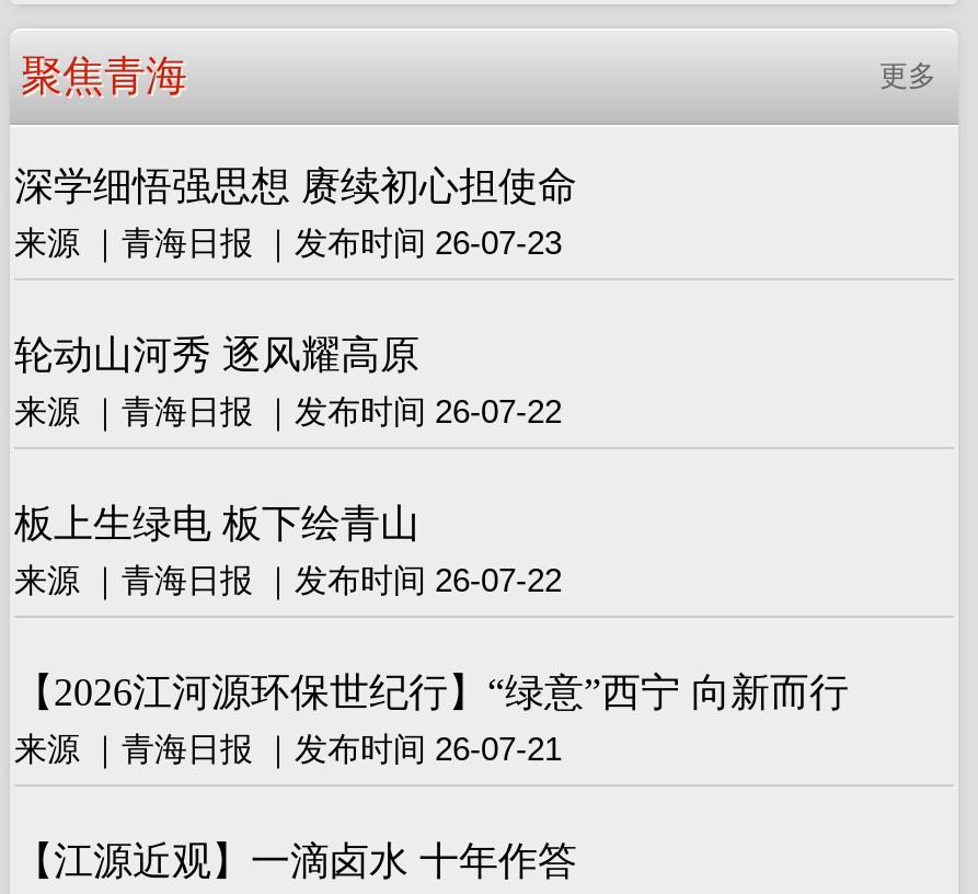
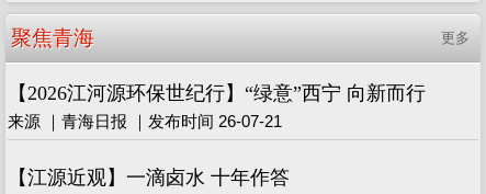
- 深学细悟强思想 赓续初心担使命
- 来源 ｜青海日报 ｜发布时间 26-07-23
- 轮动山河秀 逐风耀高原
- 来源 ｜青海日报 ｜发布时间 26-07-22
- 板上生绿电 板下绘青山
- 来源 ｜青海日报 ｜发布时间 26-07-22
